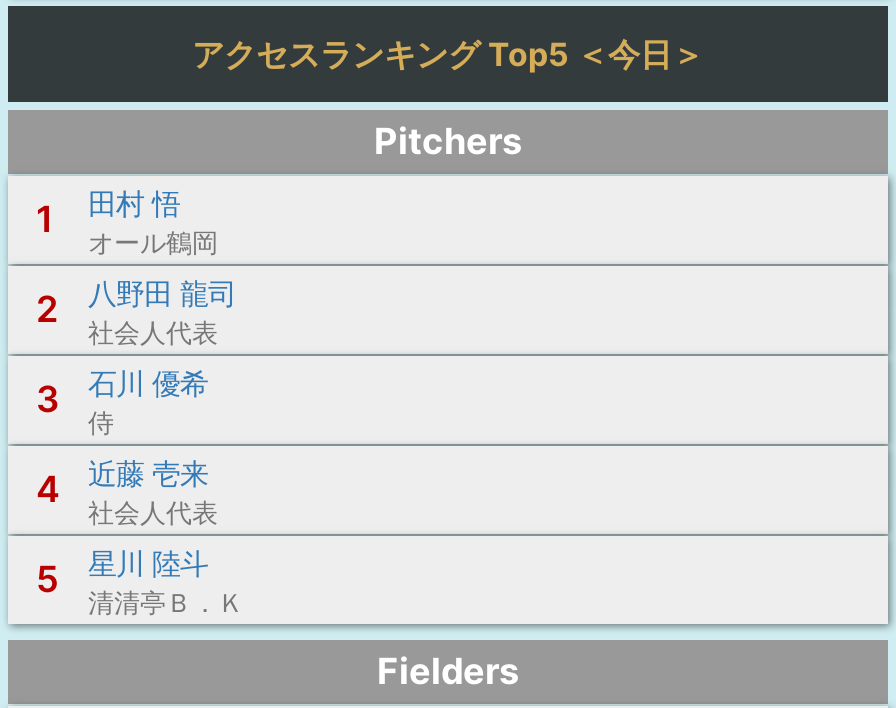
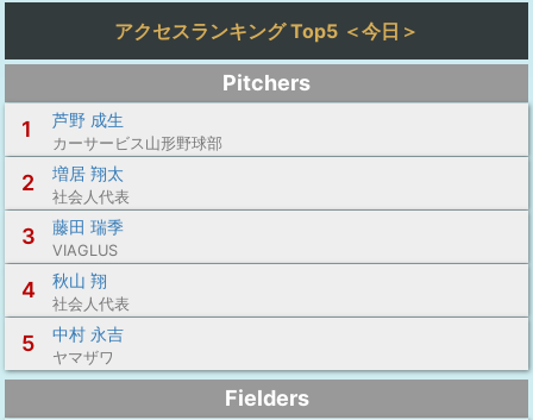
- 田村 悟
- オール鶴岡
+ 芦野 成生
+ カーサービス山形野球部

- 八野田 龍司
+ 増居 翔太

- 石川 優希
- 侍
+ 藤田 瑞季
+ VIAGLUS

- 近藤 壱来
+ 秋山 翔

- 星川 陸斗
- 清清亭Ｂ．Ｋ
+ 中村 永吉
+ ヤマザワ
